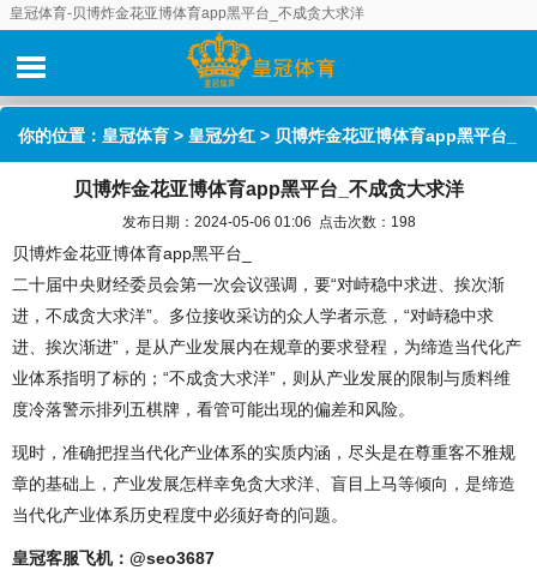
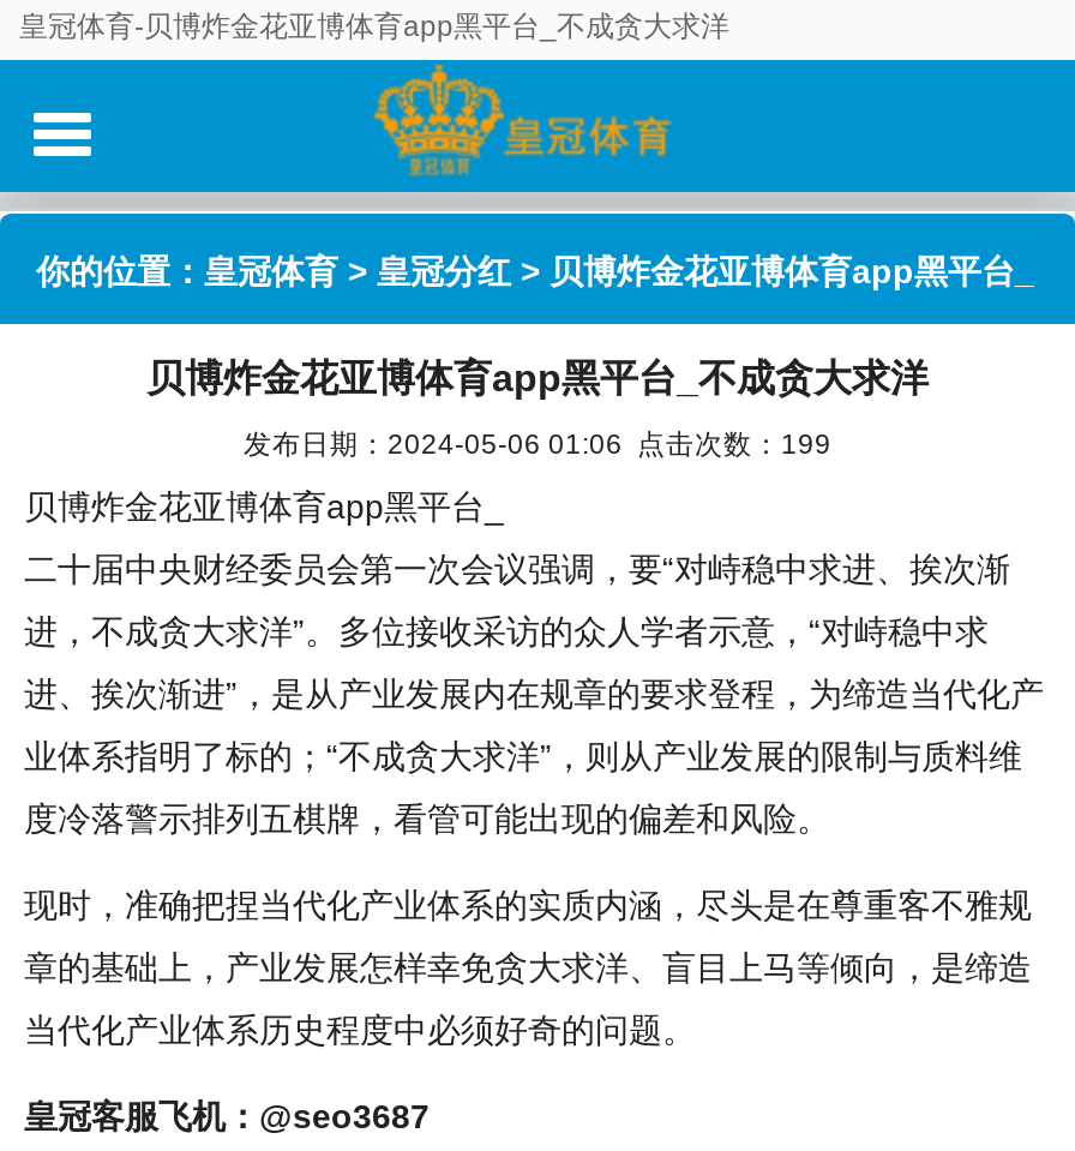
- 发布日期：2024-05-06 01:06 点击次数：198
+ 发布日期：2024-05-06 01:06 点击次数：199
